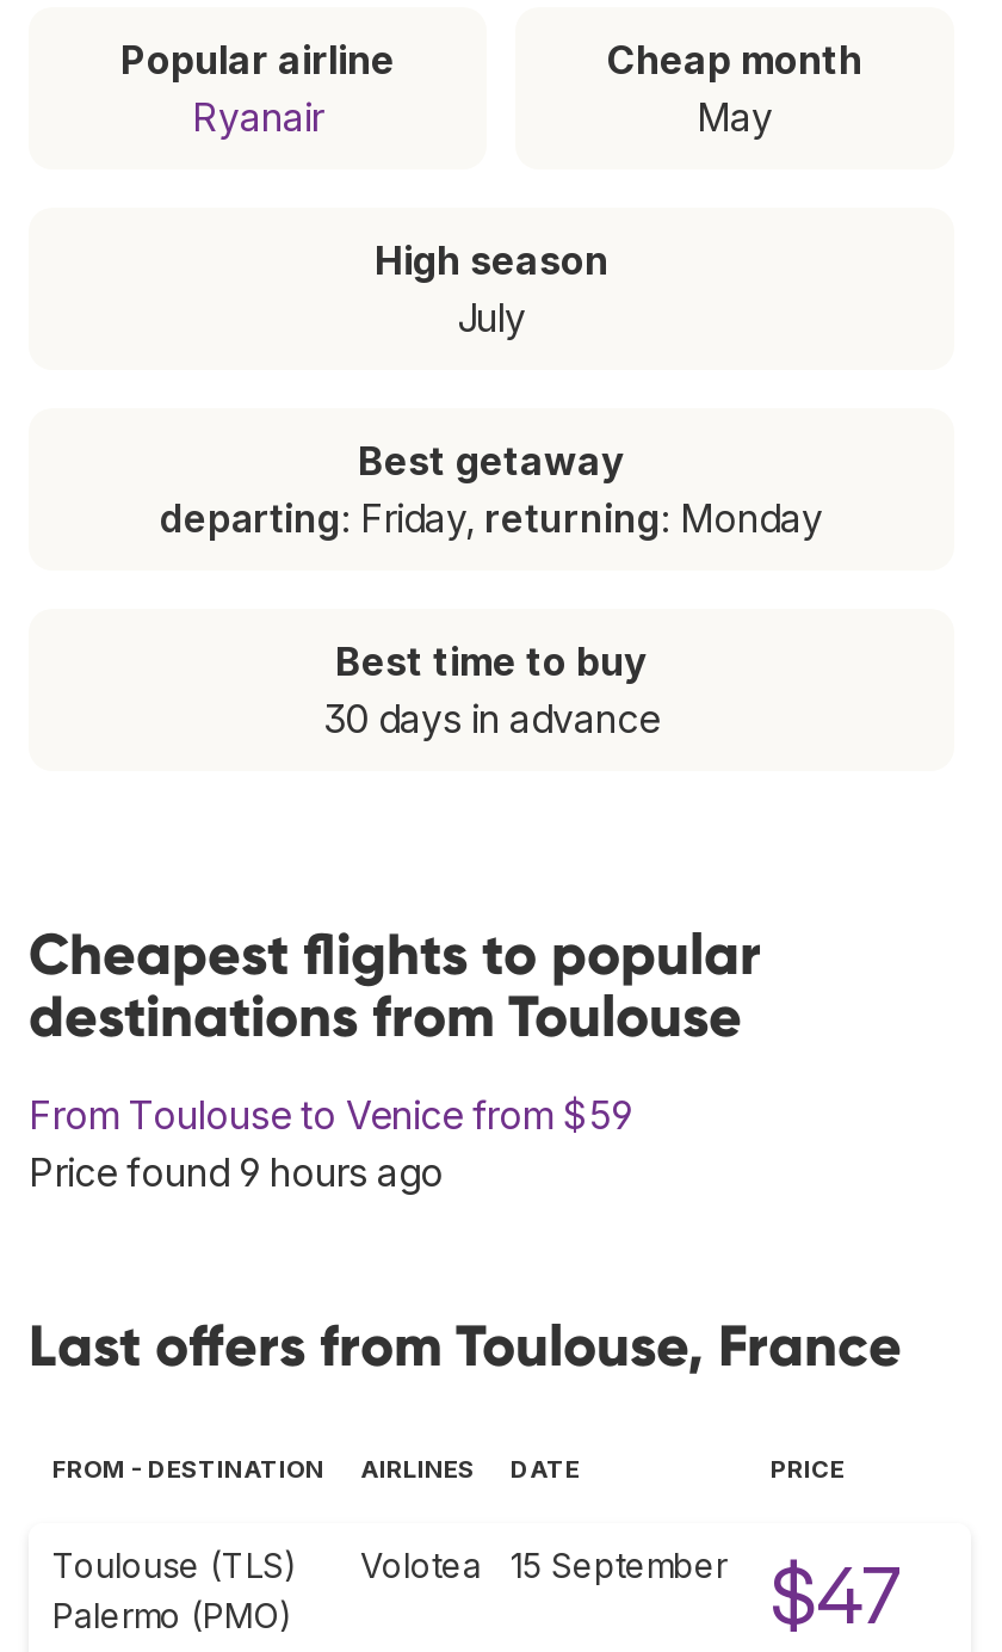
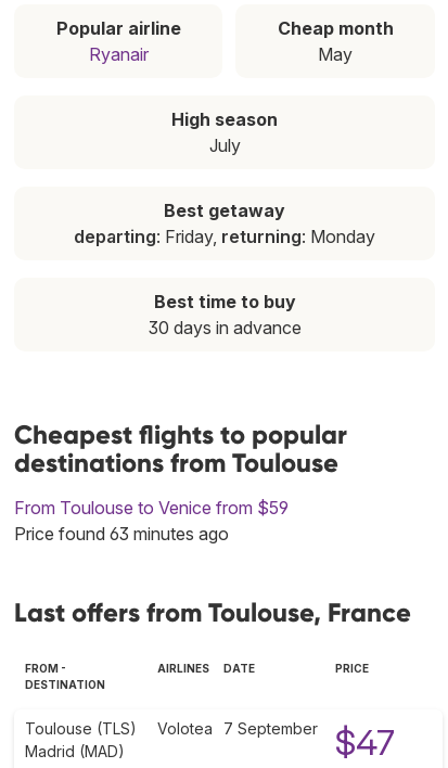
- Price found 9 hours ago
+ Price found 63 minutes ago

- Volotea
- 15 September
+ Volotea 7 September

- Palermo (PMO)
+ Madrid (MAD)
